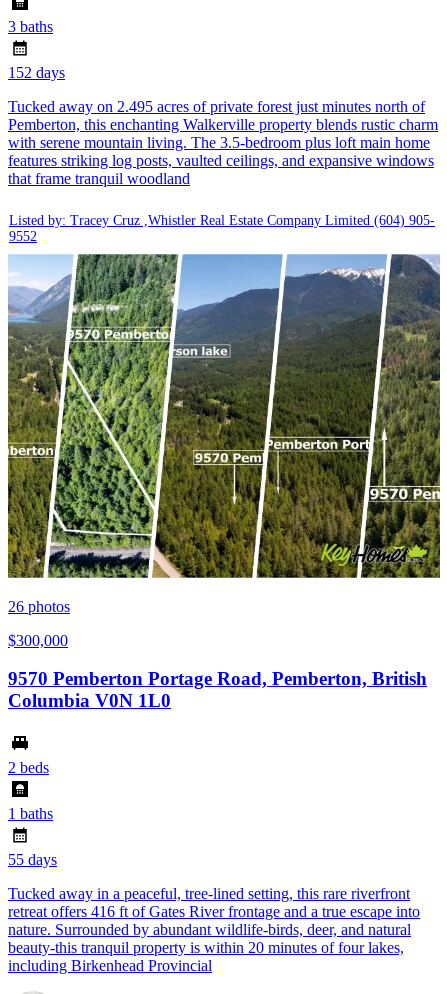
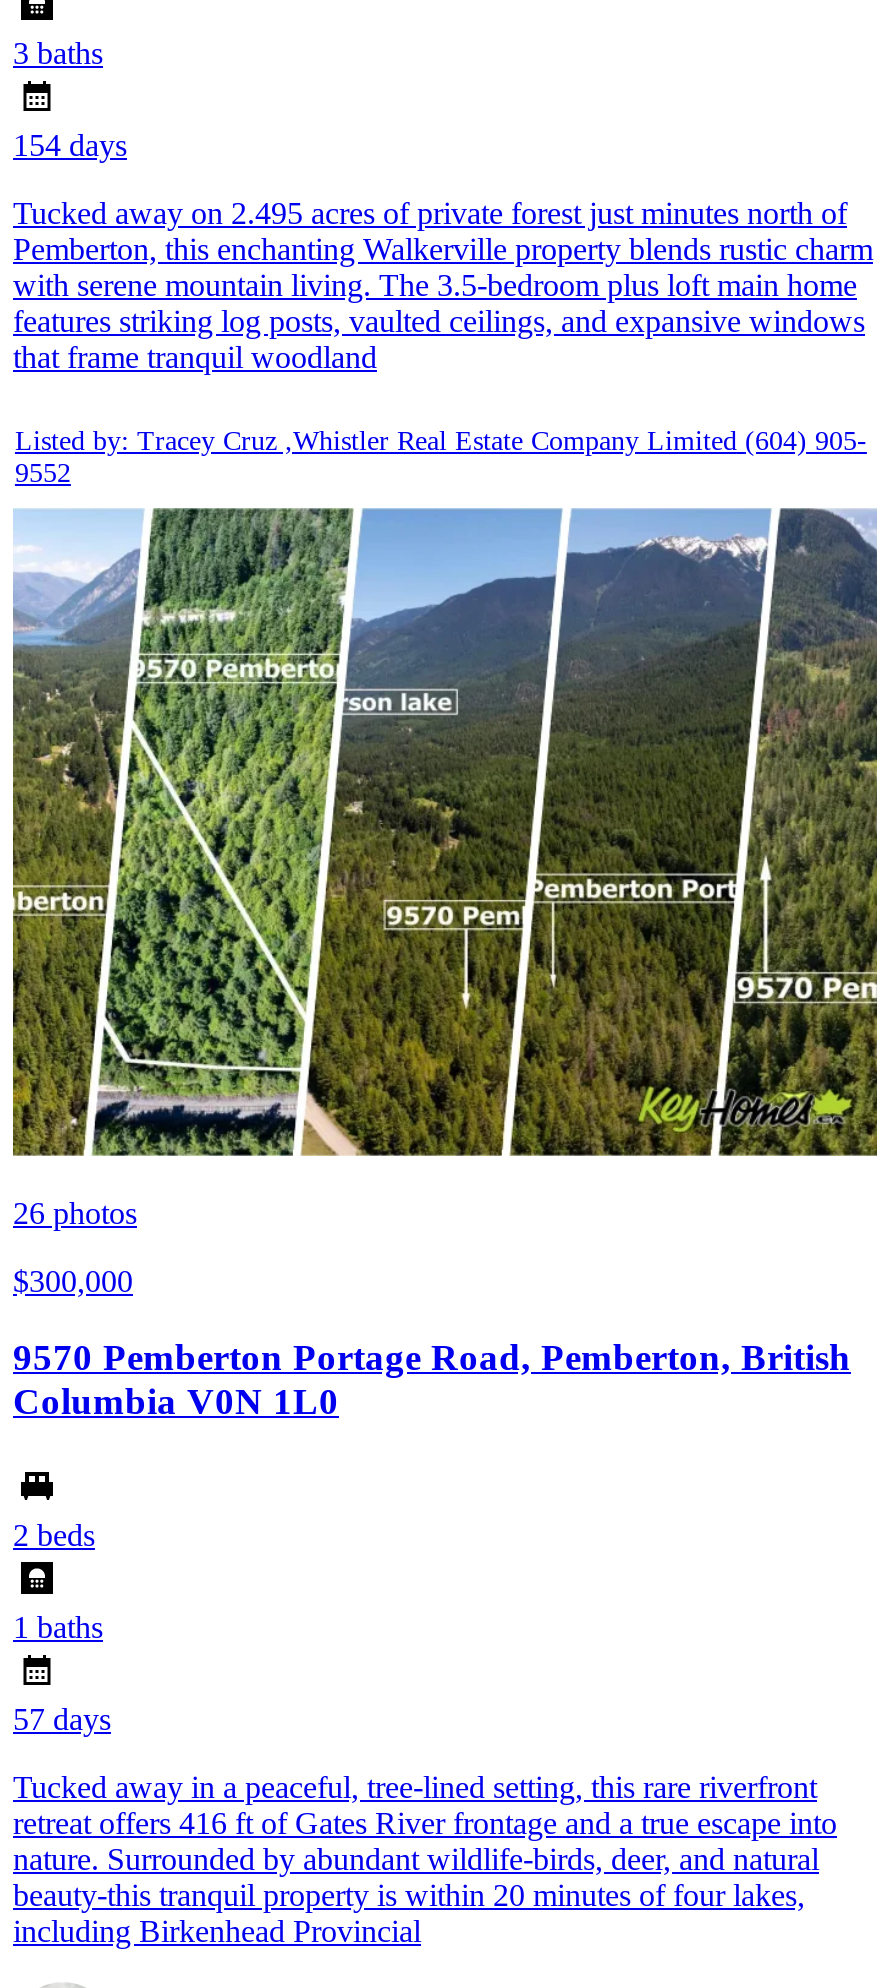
- 152 days
+ 154 days

- 55 days
+ 57 days
